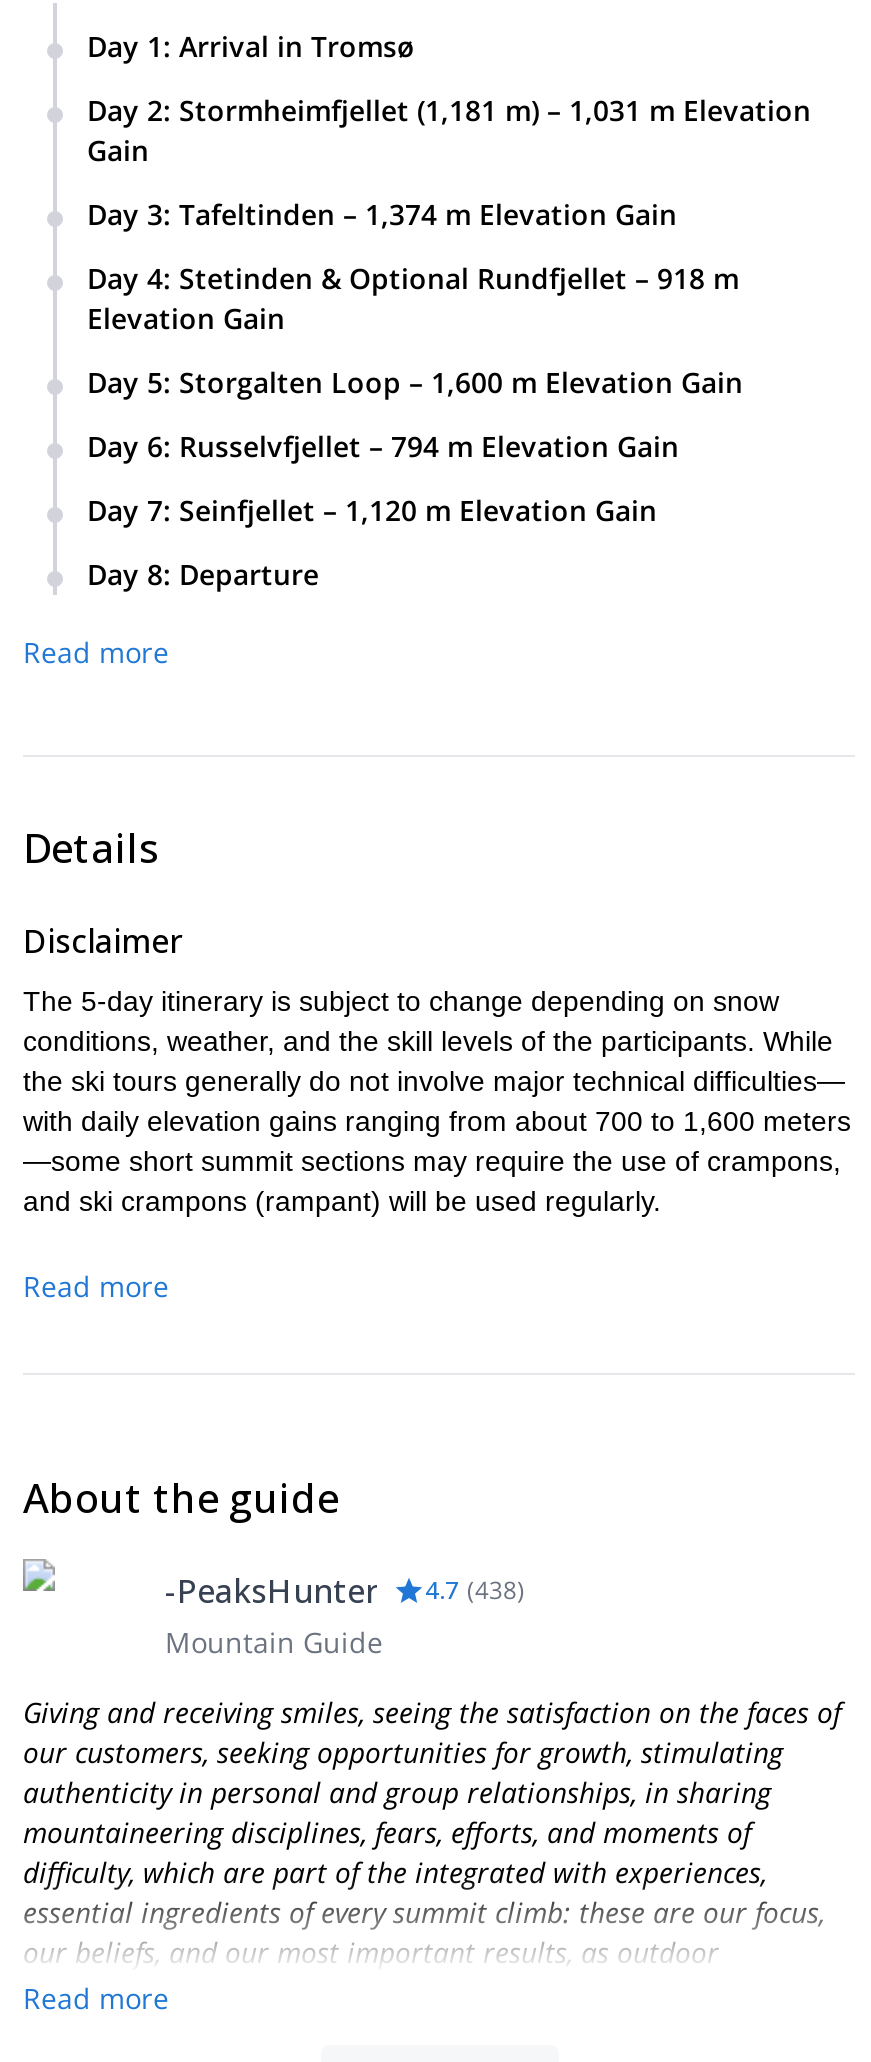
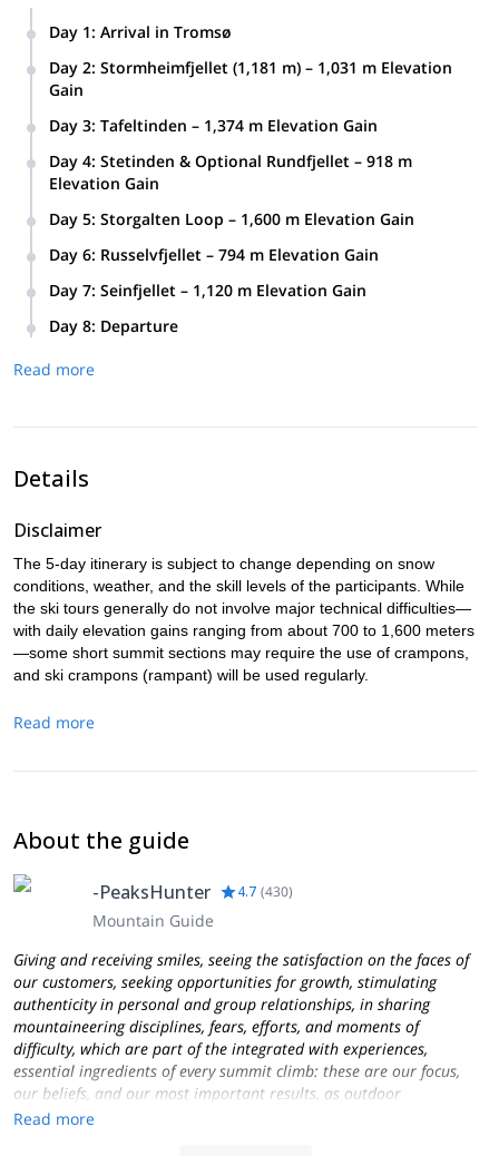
- -PeaksHunter 4.7 (438)
+ -PeaksHunter 4.7 (430)
